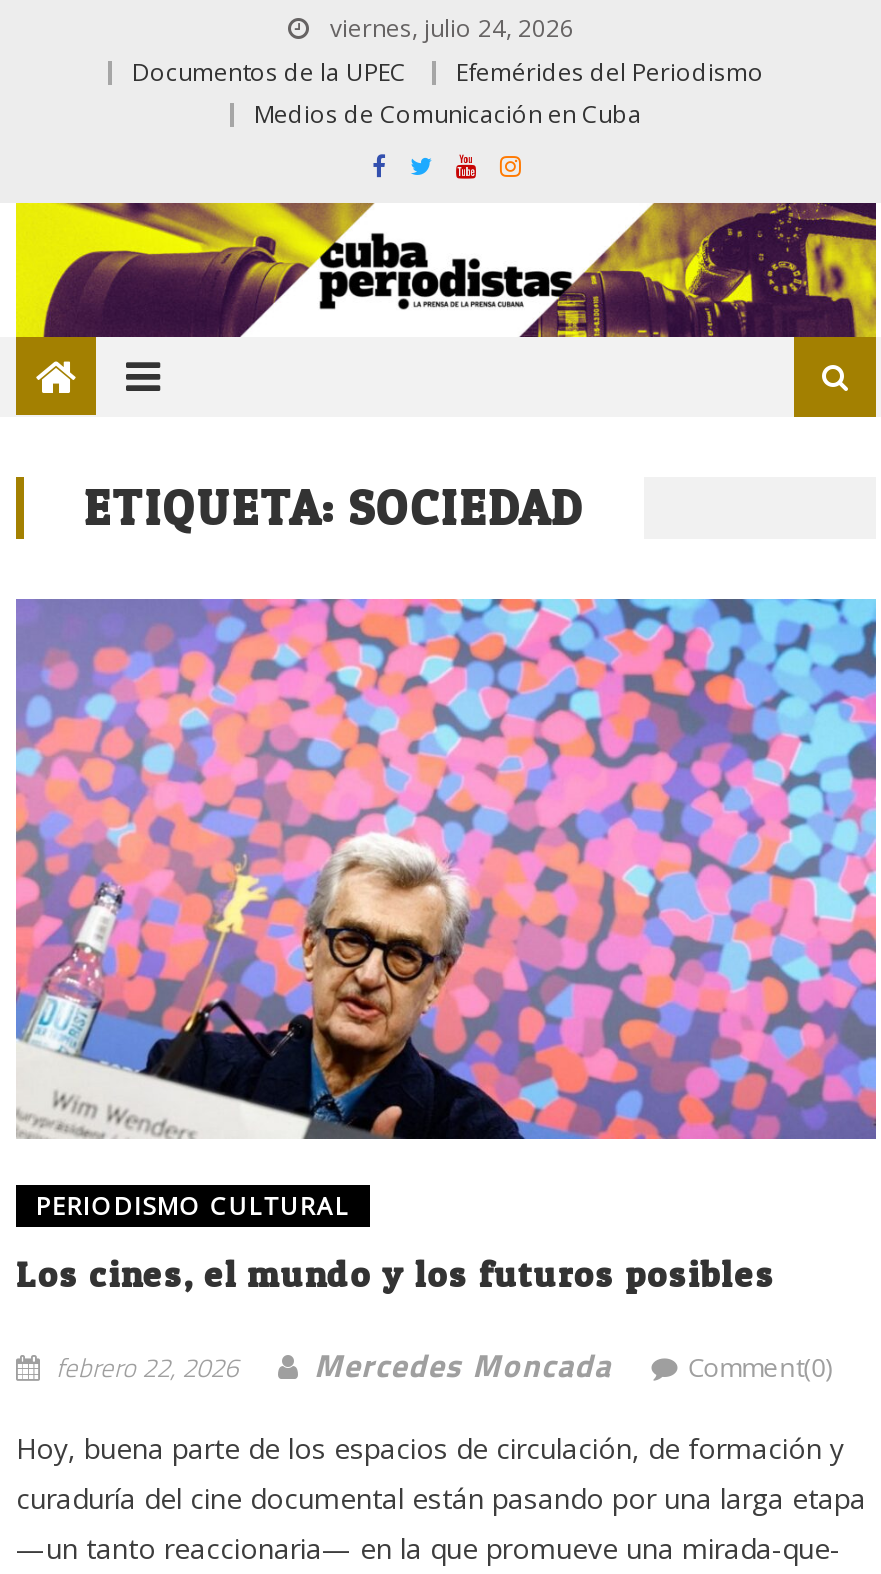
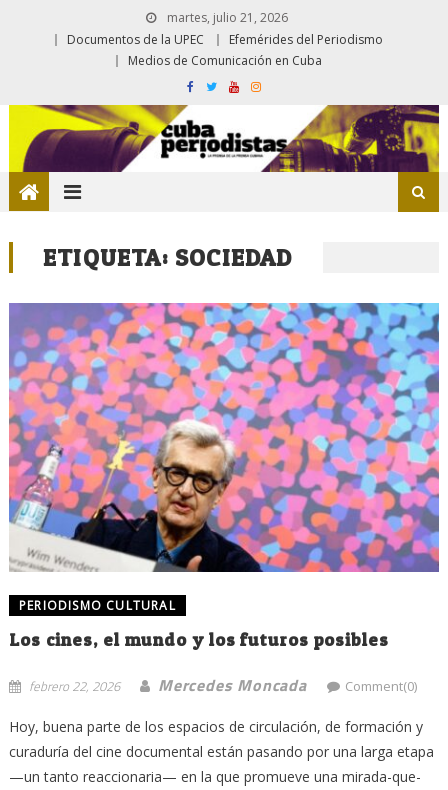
- viernes, julio 24, 2026
+ martes, julio 21, 2026
